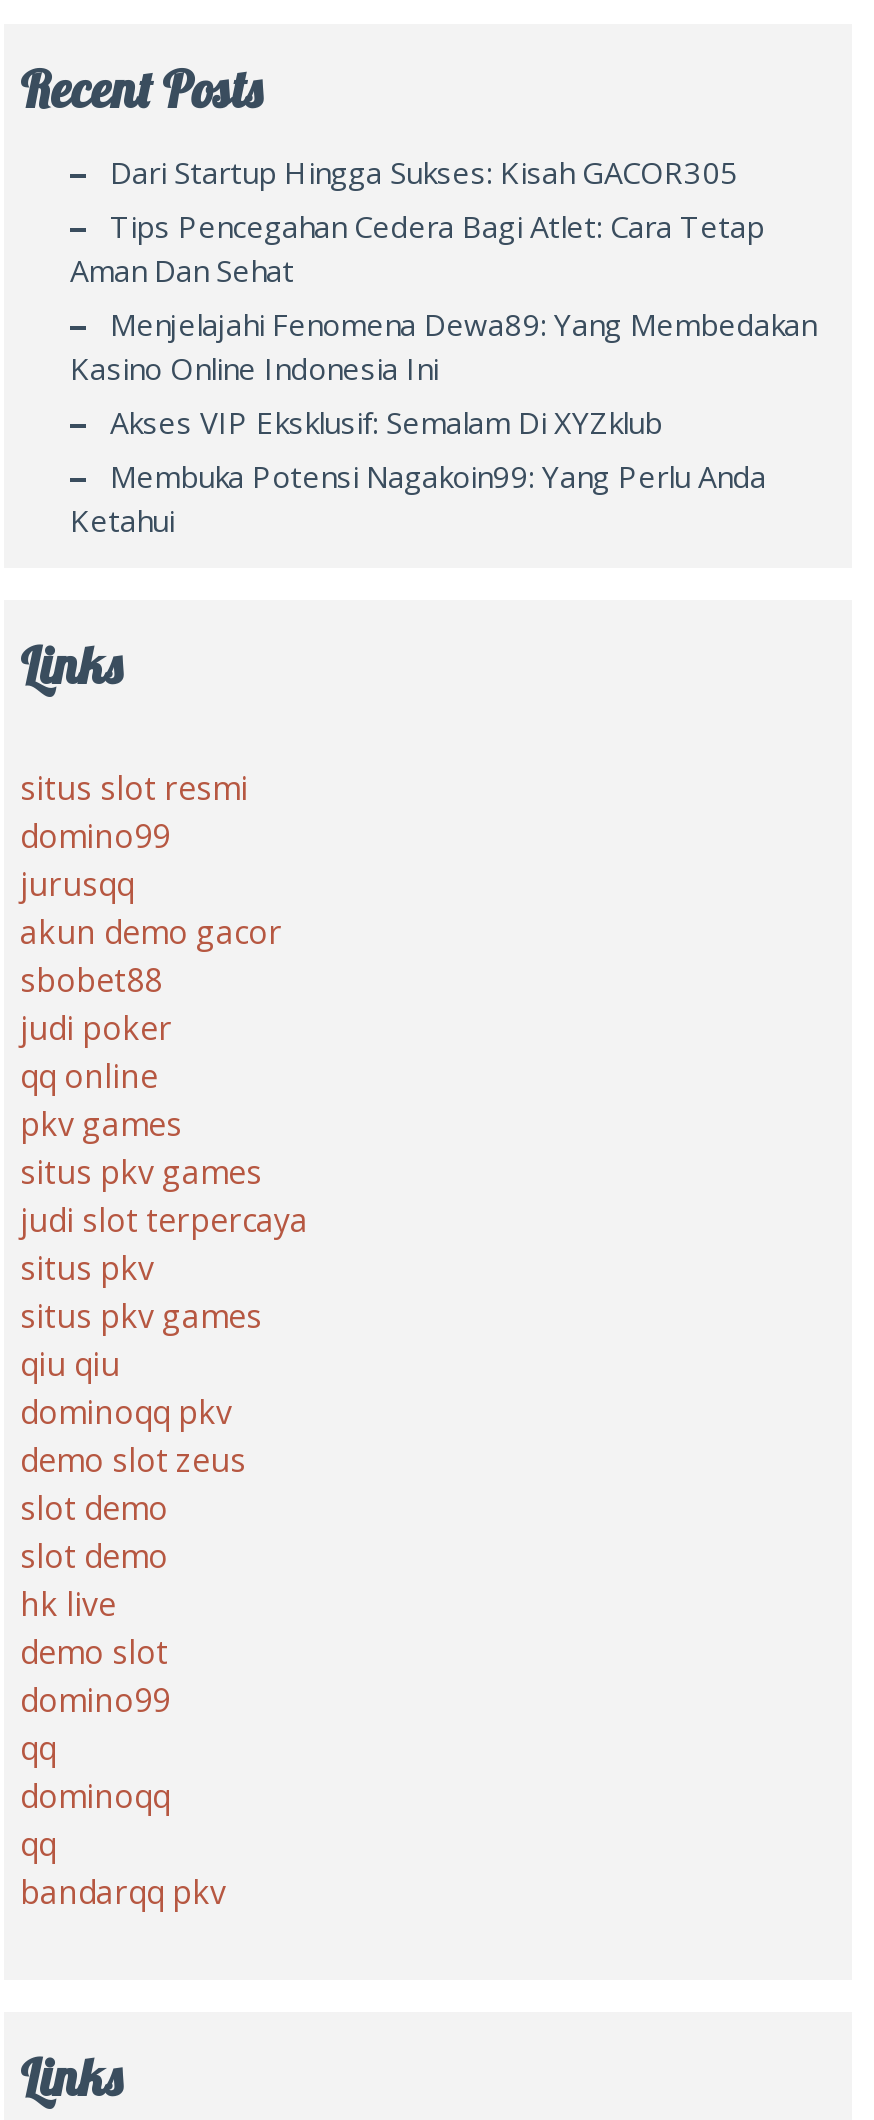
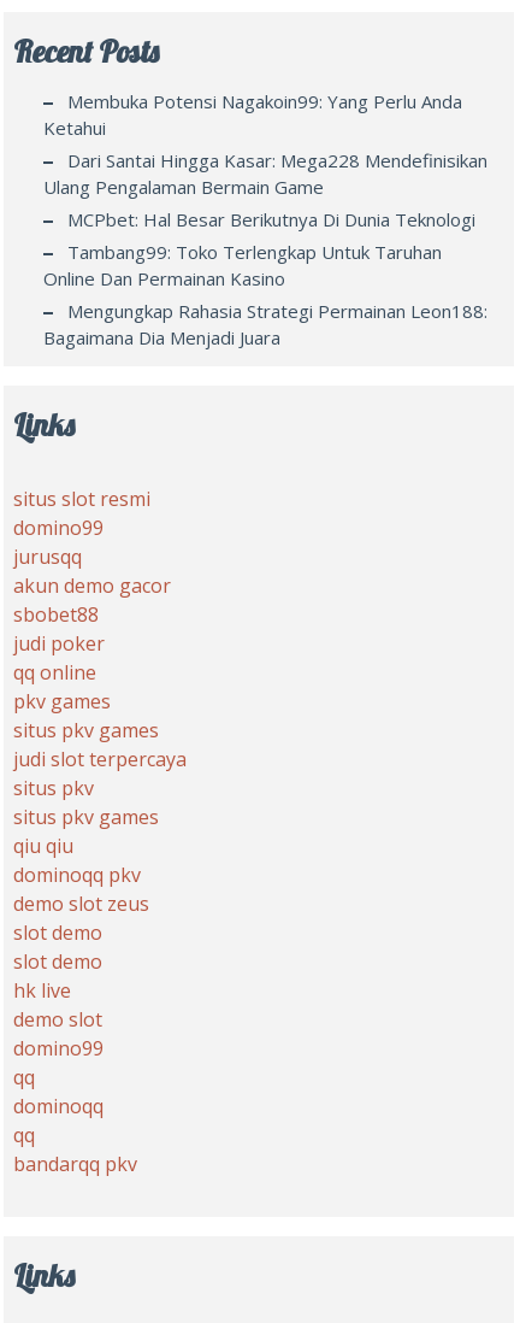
- Dari Startup Hingga Sukses: Kisah GACOR305
- Tips Pencegahan Cedera Bagi Atlet: Cara Tetap
- Aman Dan Sehat
- Menjelajahi Fenomena Dewa89: Yang Membedakan
- Kasino Online Indonesia Ini
- Akses VIP Eksklusif: Semalam Di XYZklub

moved up: Membuka Potensi Nagakoin99: Yang Perlu Anda | Ketahui

+ Dari Santai Hingga Kasar: Mega228 Mendefinisikan
+ Ulang Pengalaman Bermain Game
+ MCPbet: Hal Besar Berikutnya Di Dunia Teknologi
+ Tambang99: Toko Terlengkap Untuk Taruhan
+ Online Dan Permainan Kasino
+ Mengungkap Rahasia Strategi Permainan Leon188:
+ Bagaimana Dia Menjadi Juara
